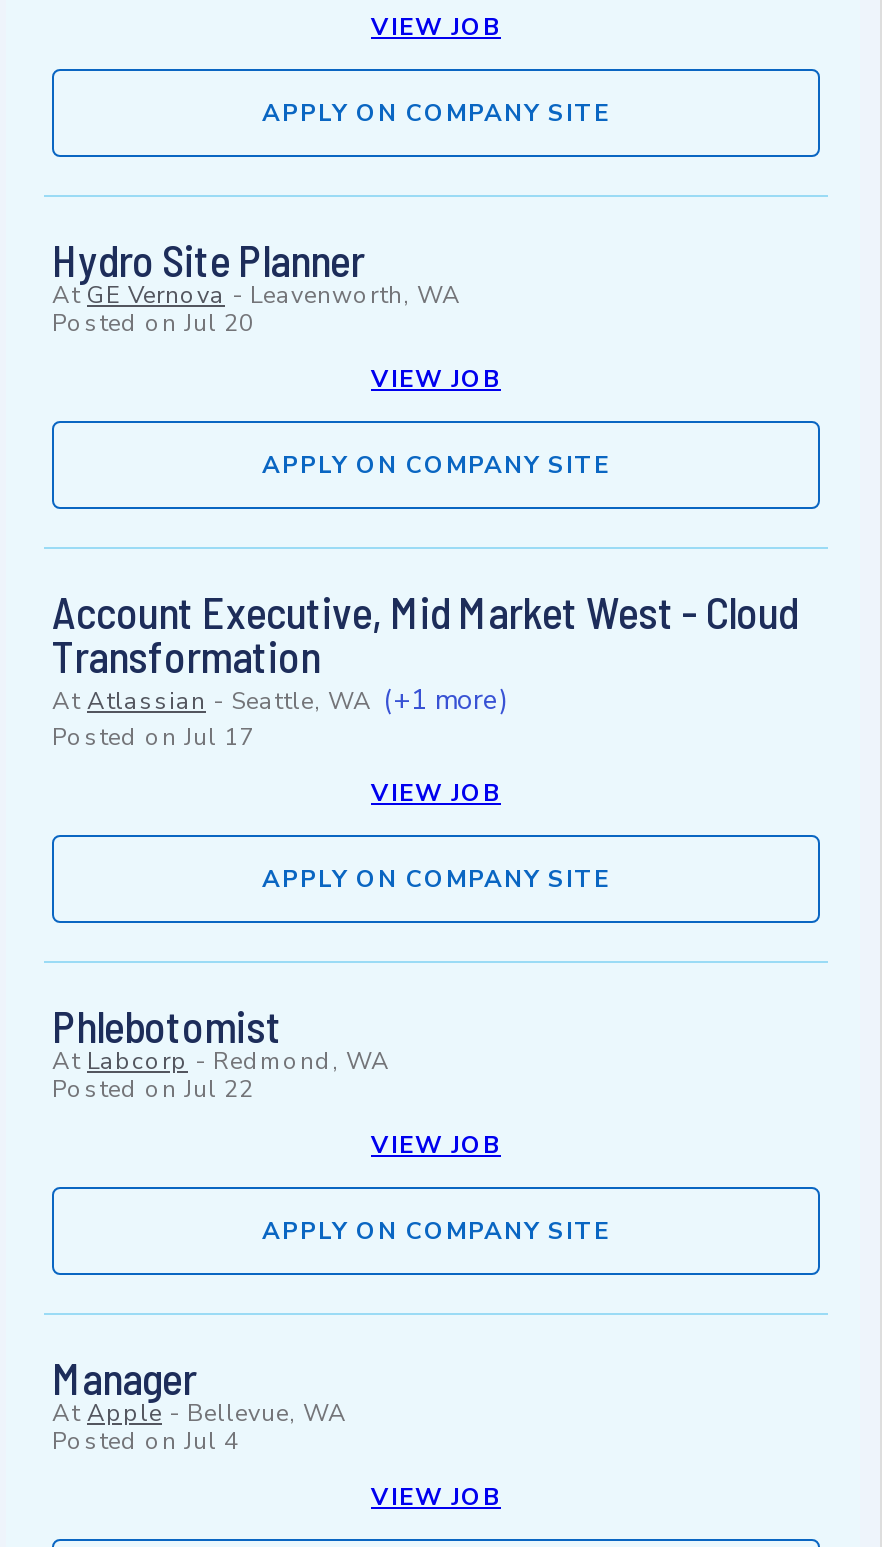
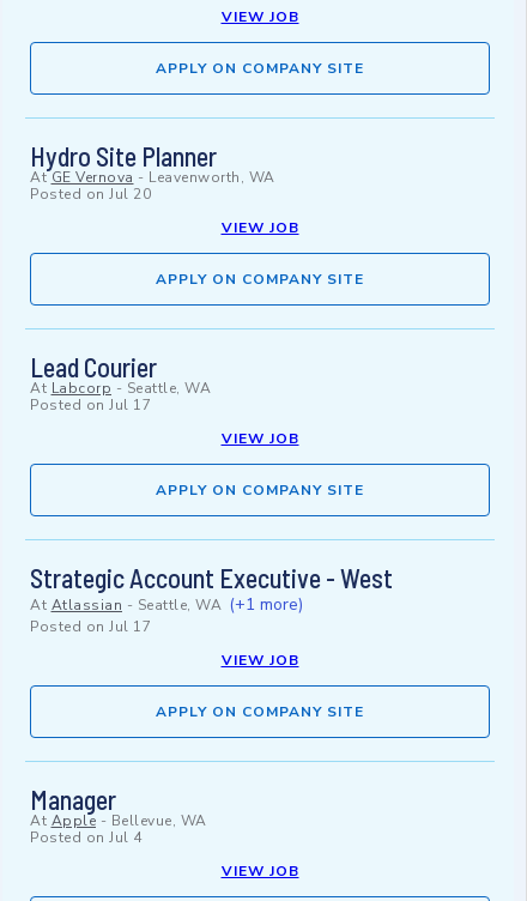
- Account Executive, Mid Market West - Cloud
- Transformation
+ Lead Courier
+ At Labcorp - Seattle, WA

moved down: At Atlassian - Seattle, WA (+1 more)

- Phlebotomist
- At Labcorp - Redmond, WA
- Posted onJul 22
+ Strategic Account Executive - West
+ Posted onJul 17
